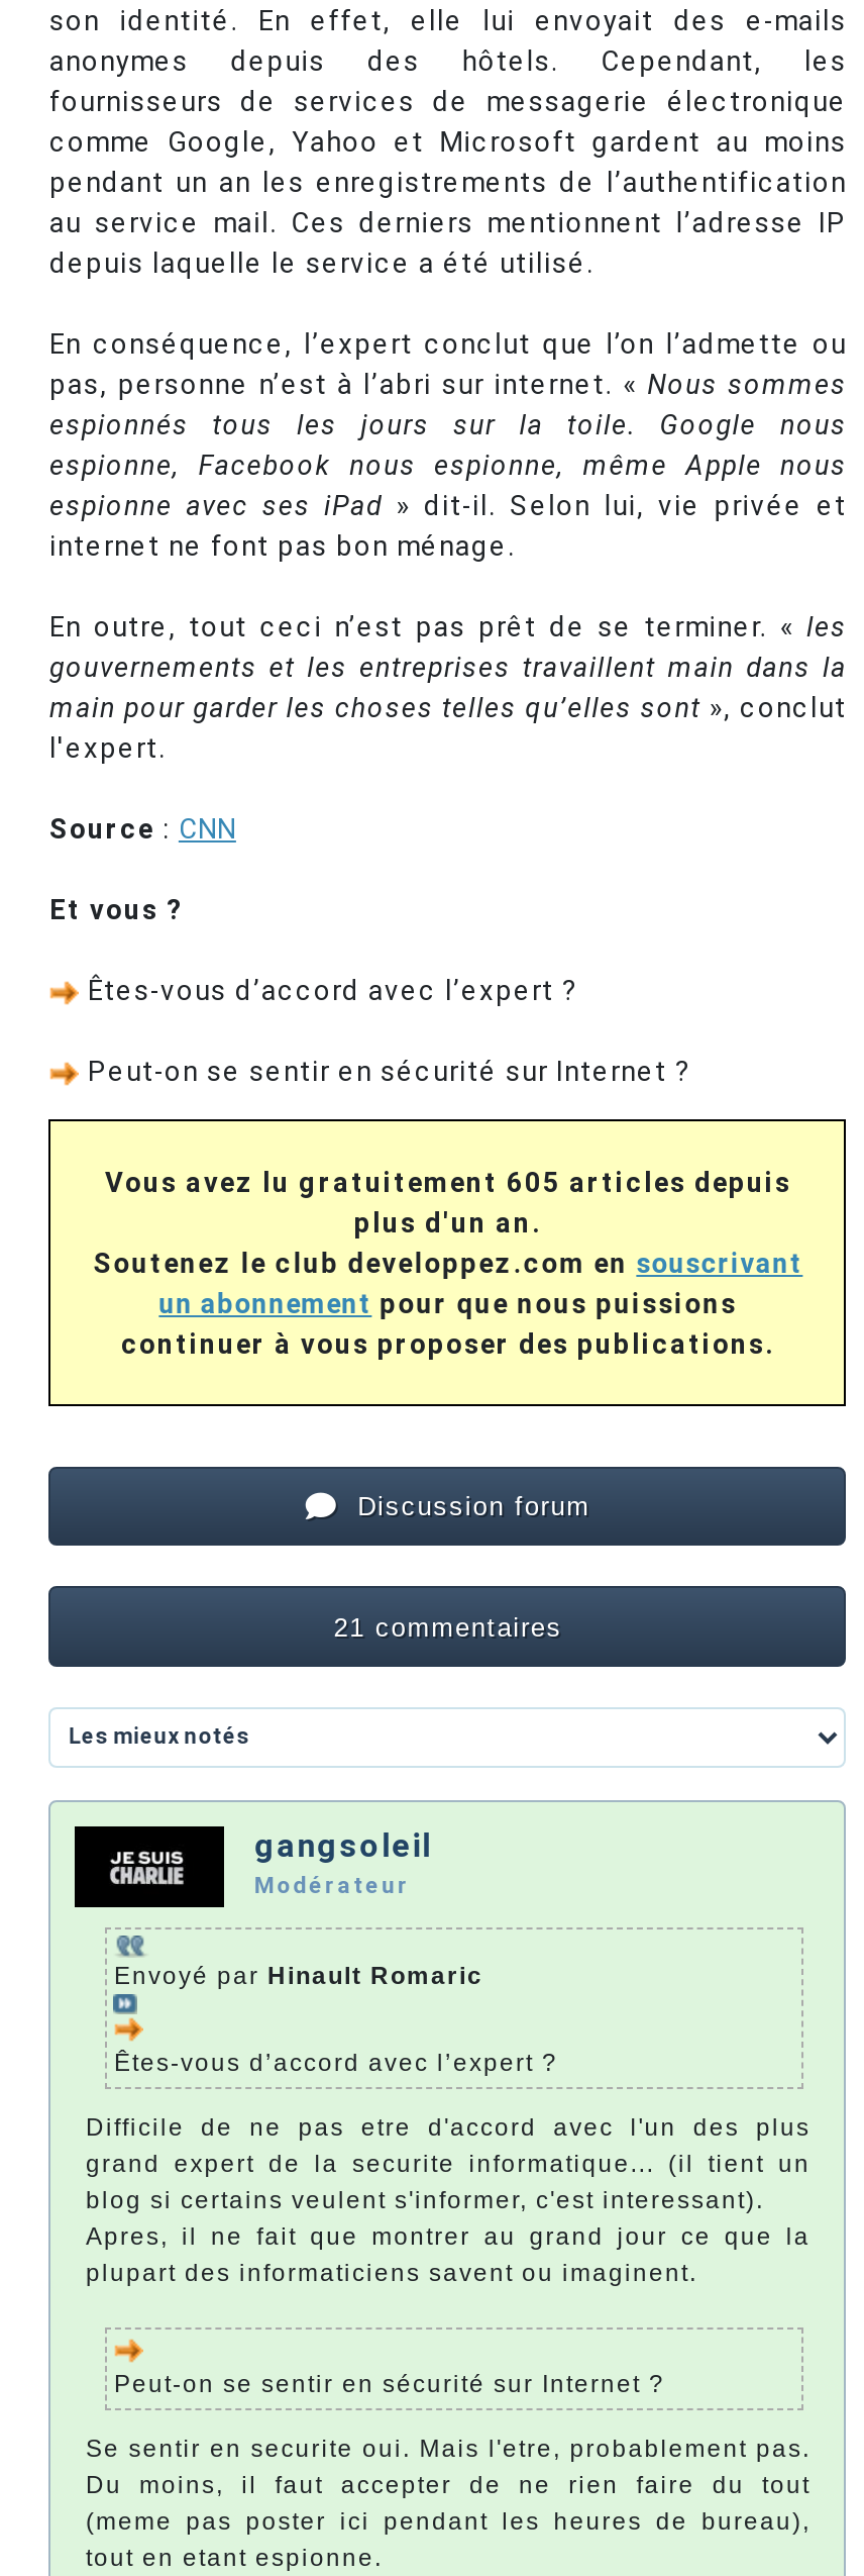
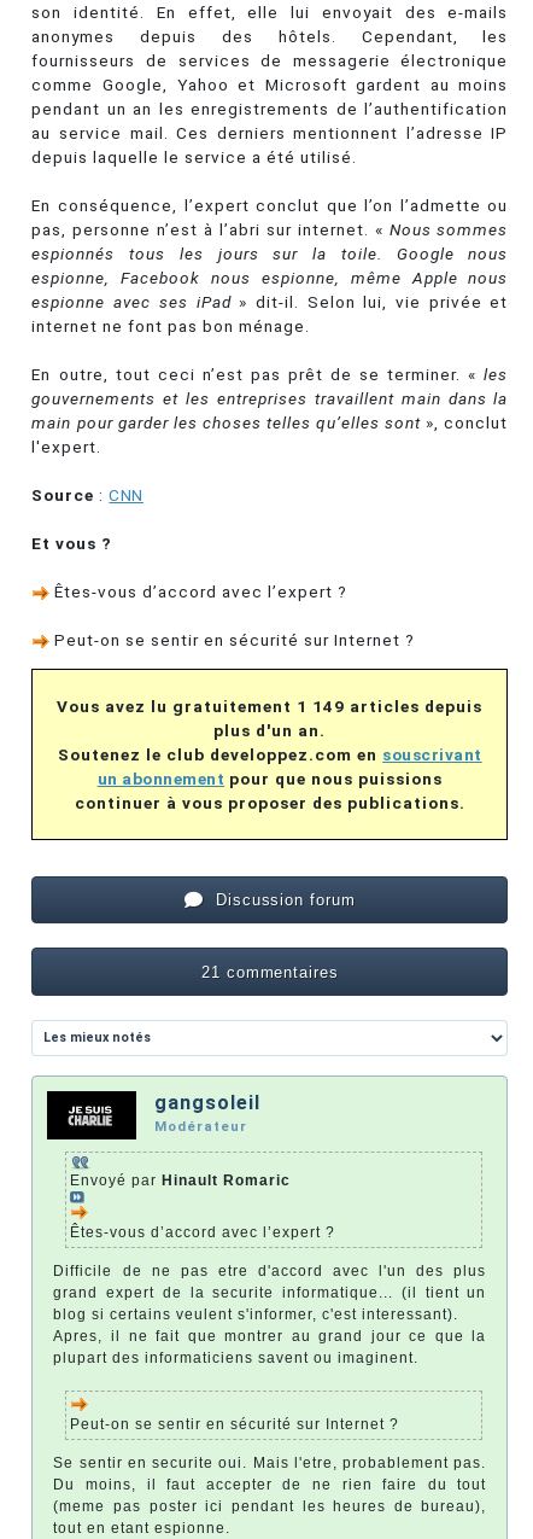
- Vous avez lu gratuitement 605 articles depuis
+ Vous avez lu gratuitement 1 149 articles depuis
